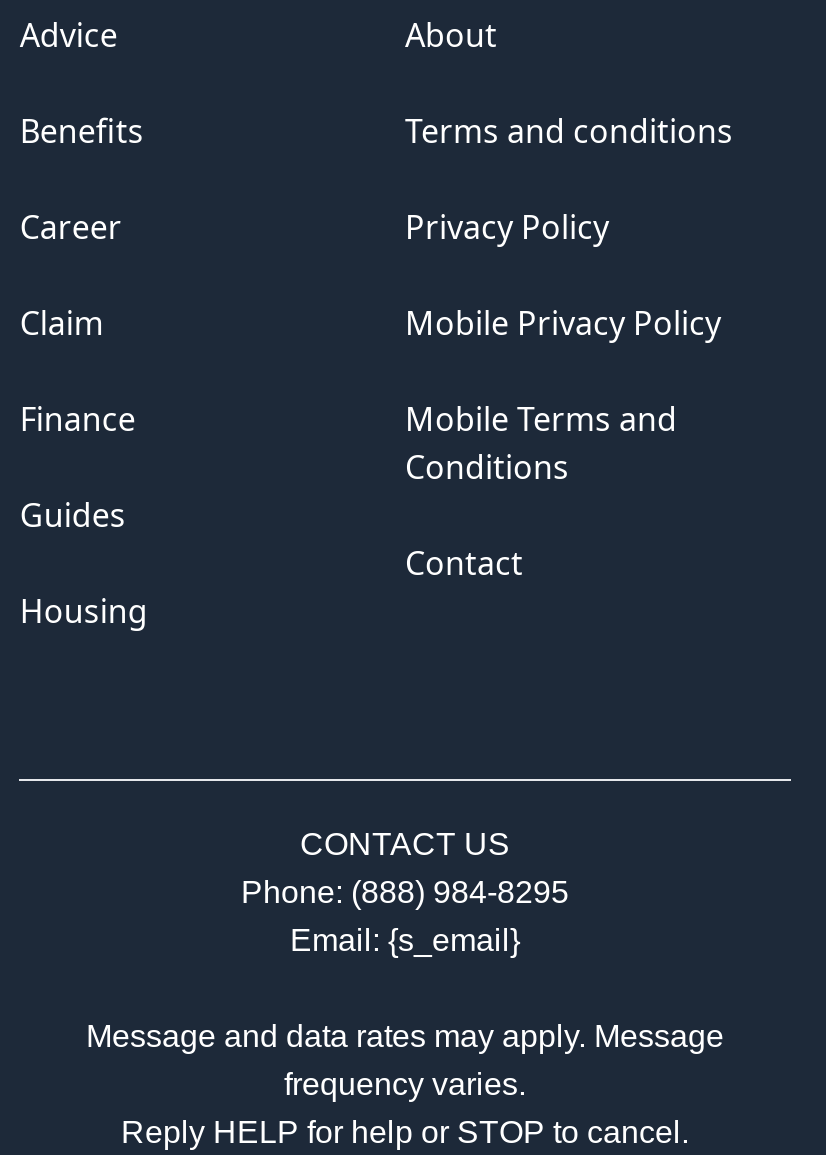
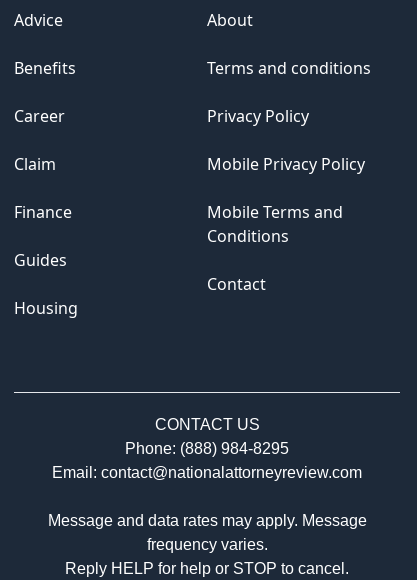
- Email: {s_email}
+ Email: contact@nationalattorneyreview.com
